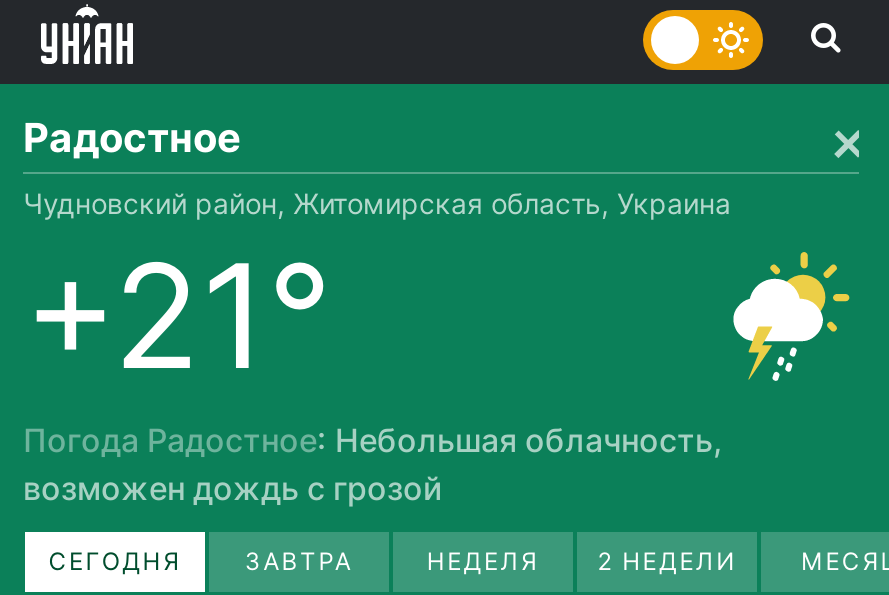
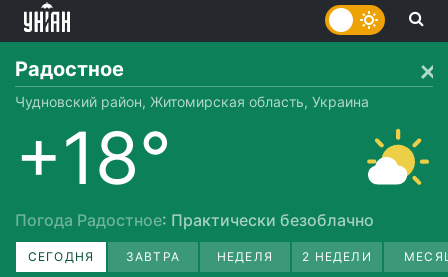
- [image]
- +21°
- Погода Радостное: Небольшая облачность,
- возможен дождь с грозой
+ [image]
+ +18°
+ Погода Радостное: Практически безоблачно
